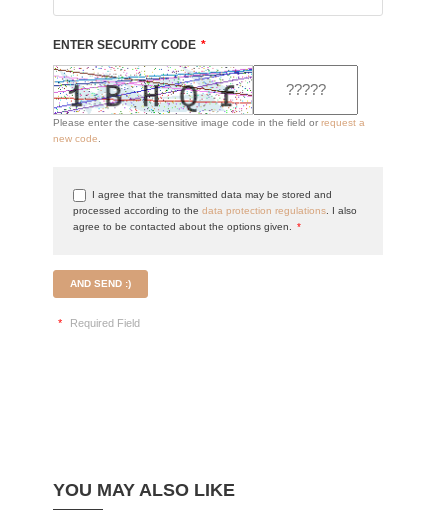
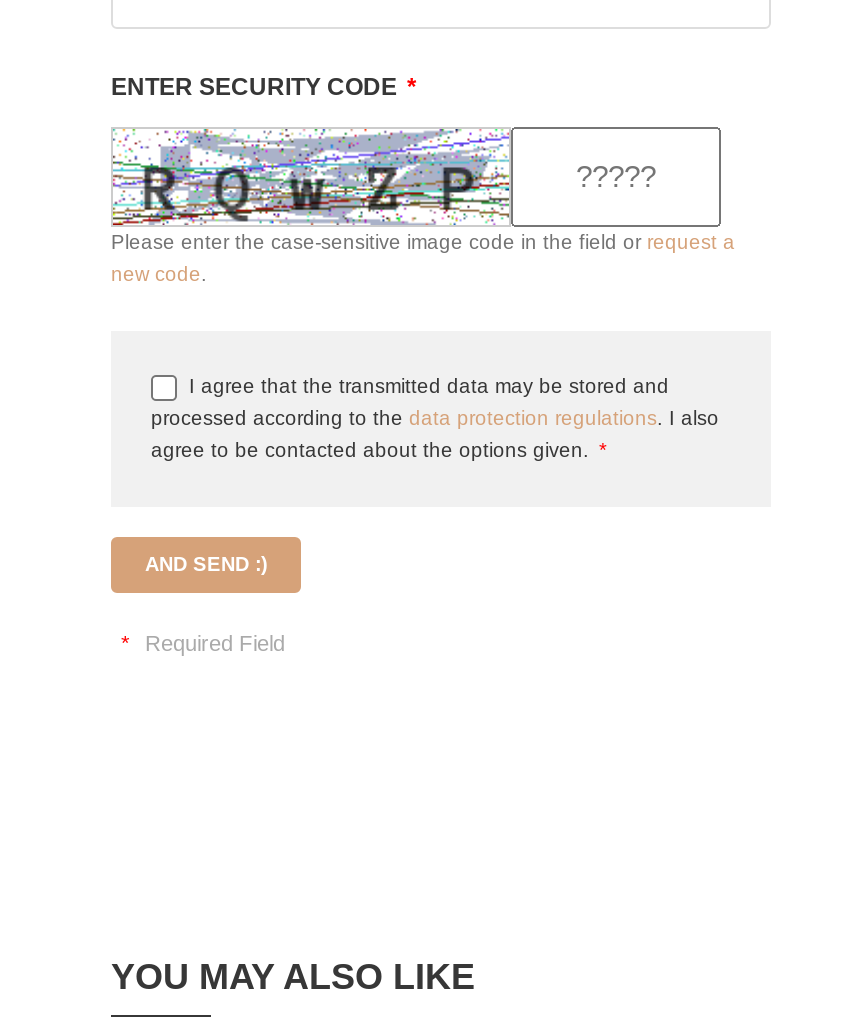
- [image]
+ [image]
